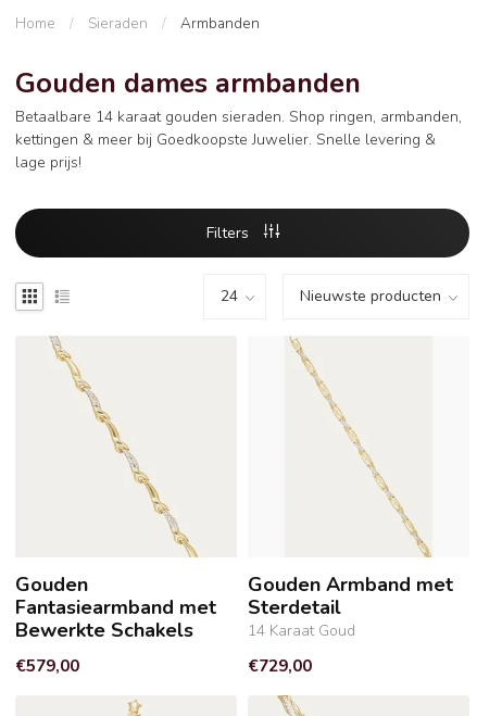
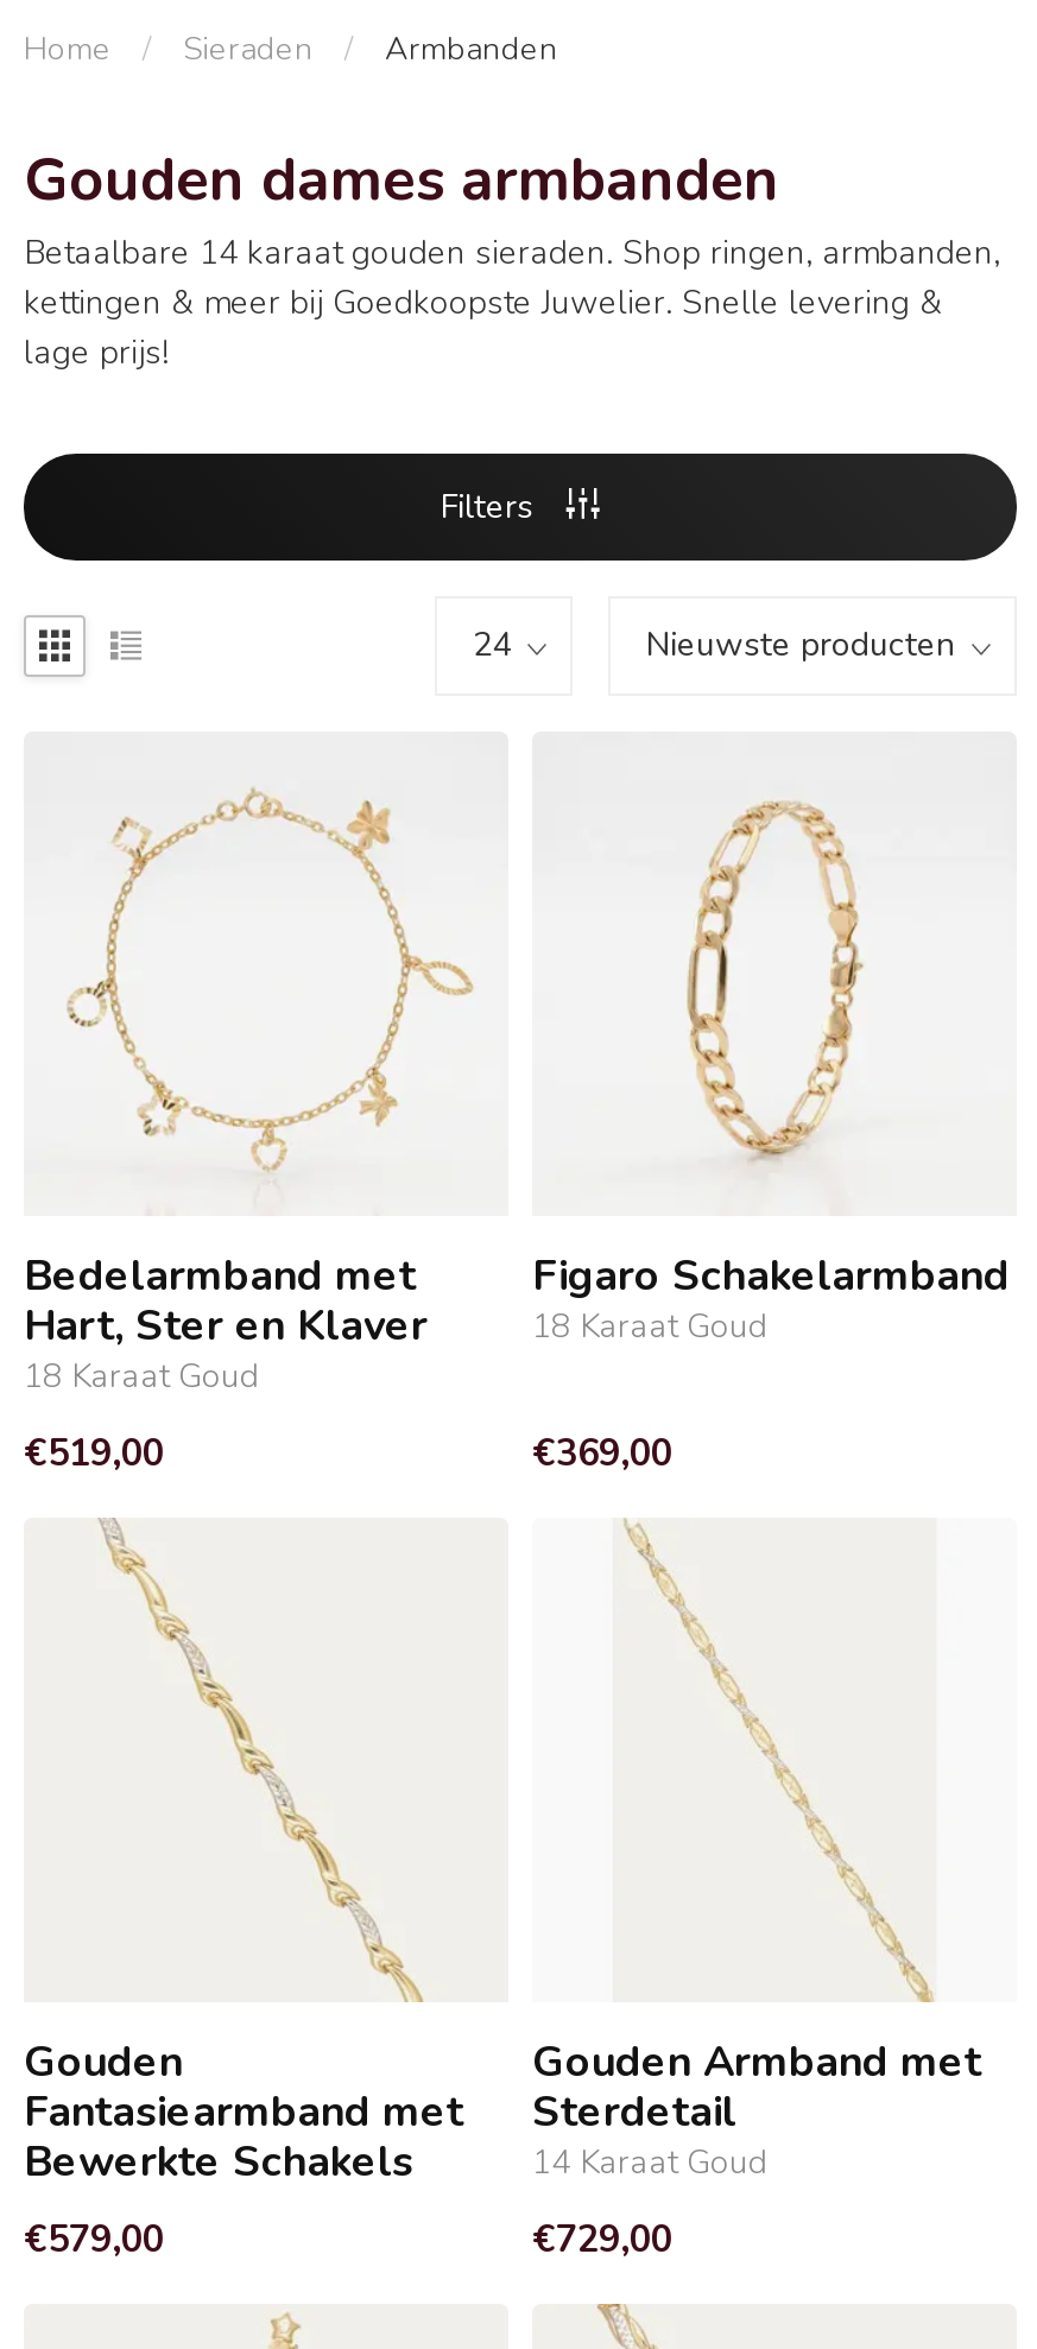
+ [image]
+ Bedelarmband met
+ Hart, Ster en Klaver
+ 18 Karaat Goud
+ €519,00

+ [image]
+ Figaro Schakelarmband
+ 18 Karaat Goud
+ €369,00
